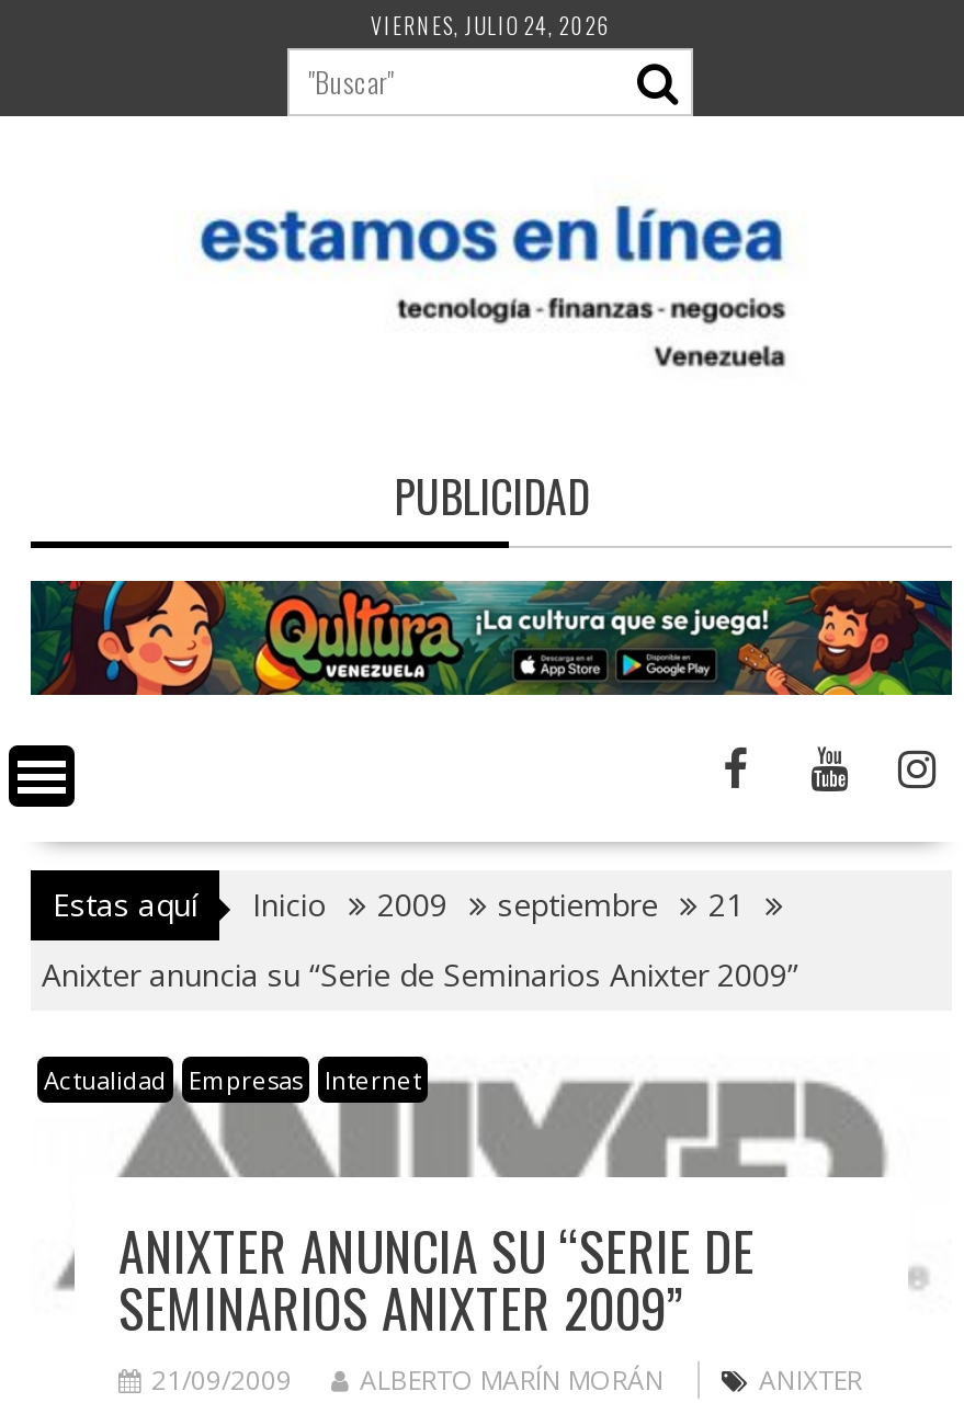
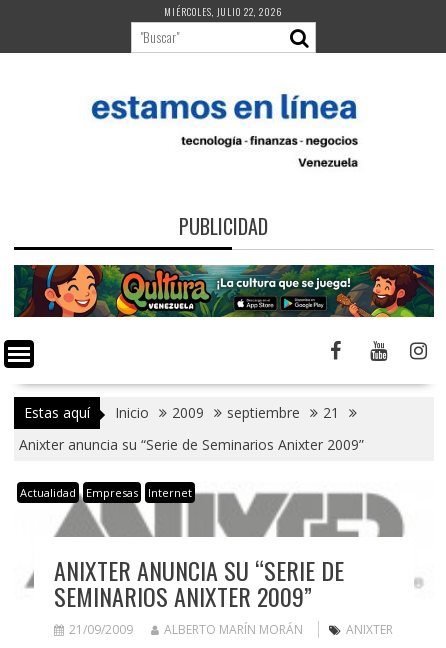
- VIERNES, JULIO 24, 2026
+ MIÉRCOLES, JULIO 22, 2026
